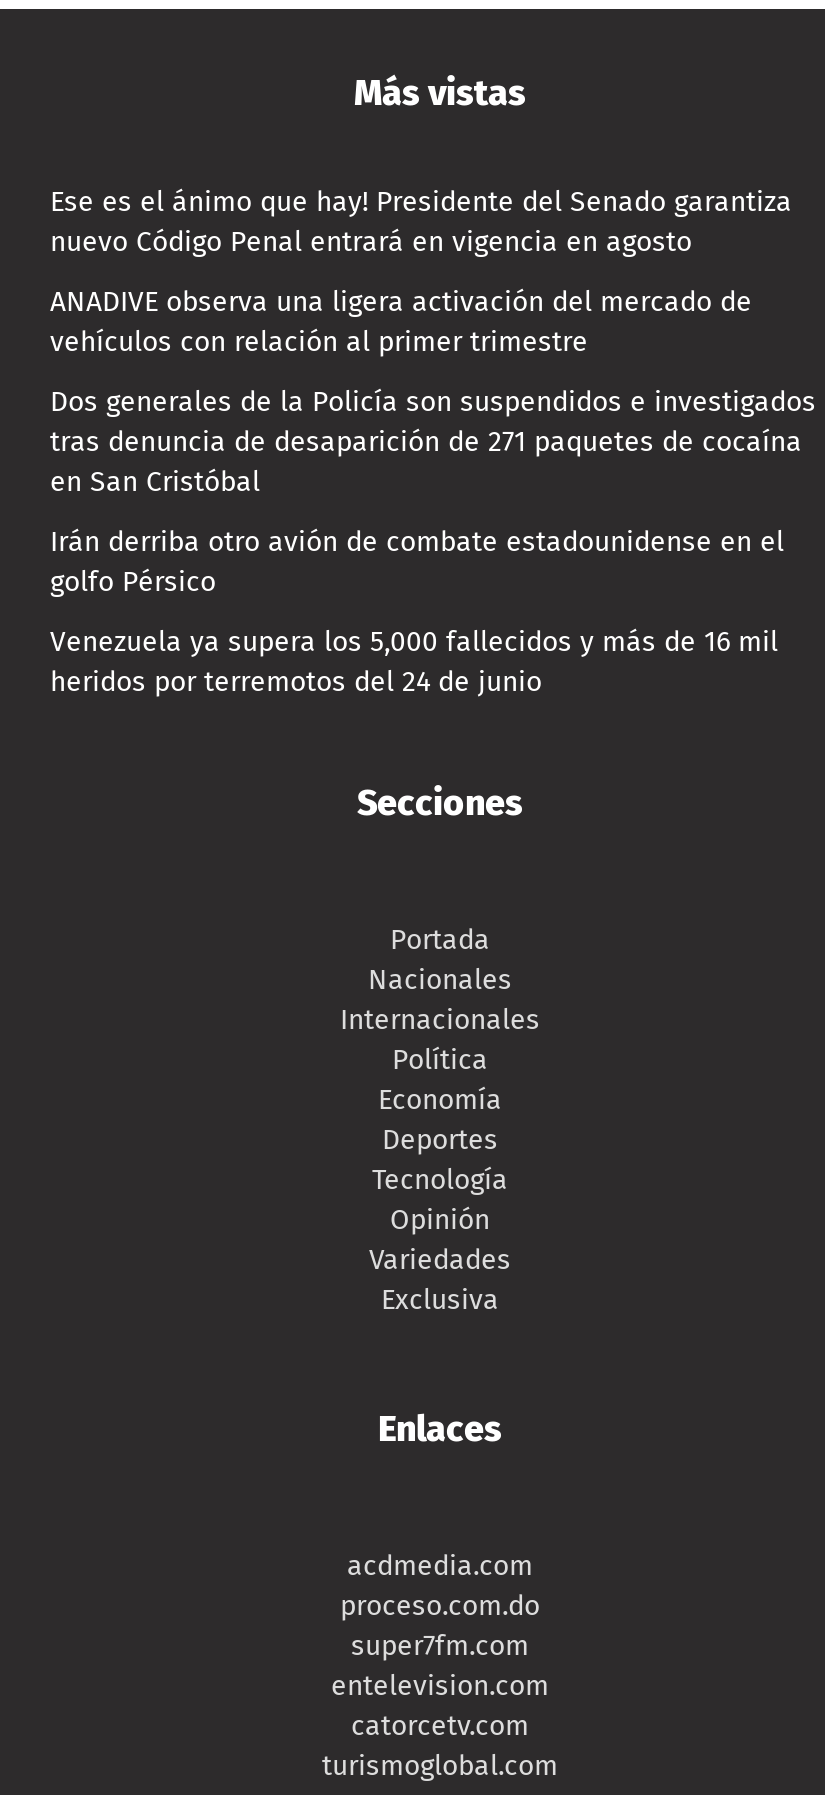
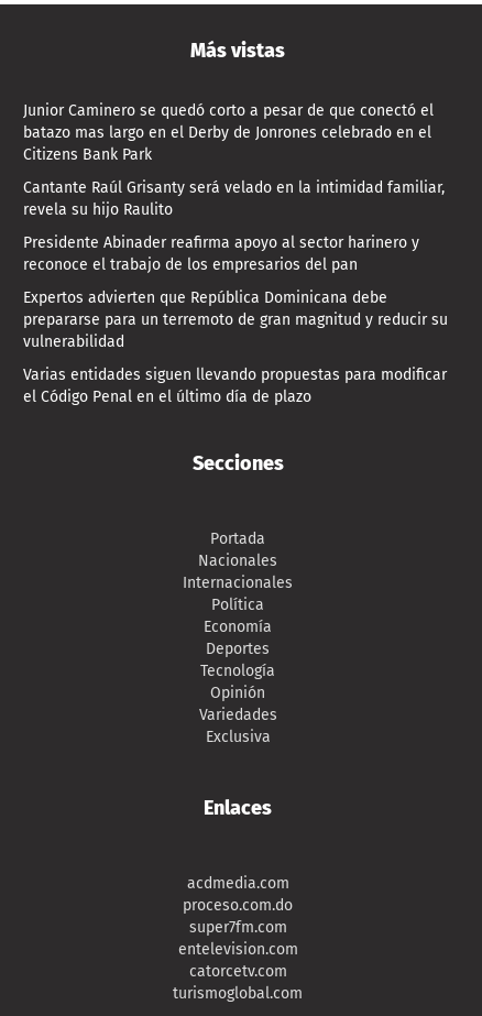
- Ese es el ánimo que hay! Presidente del Senado garantiza
- nuevo Código Penal entrará en vigencia en agosto
+ Junior Caminero se quedó corto a pesar de que conectó el
+ batazo mas largo en el Derby de Jonrones celebrado en el
+ Citizens Bank Park

- ANADIVE observa una ligera activación del mercado de
- vehículos con relación al primer trimestre
+ Cantante Raúl Grisanty será velado en la intimidad familiar,
+ revela su hijo Raulito

- Dos generales de la Policía son suspendidos e investigados
- tras denuncia de desaparición de 271 paquetes de cocaína
- en San Cristóbal
+ Presidente Abinader reafirma apoyo al sector harinero y
+ reconoce el trabajo de los empresarios del pan

- Irán derriba otro avión de combate estadounidense en el
- golfo Pérsico
+ Expertos advierten que República Dominicana debe
+ prepararse para un terremoto de gran magnitud y reducir su
+ vulnerabilidad

- Venezuela ya supera los 5,000 fallecidos y más de 16 mil
- heridos por terremotos del 24 de junio
+ Varias entidades siguen llevando propuestas para modificar
+ el Código Penal en el último día de plazo
